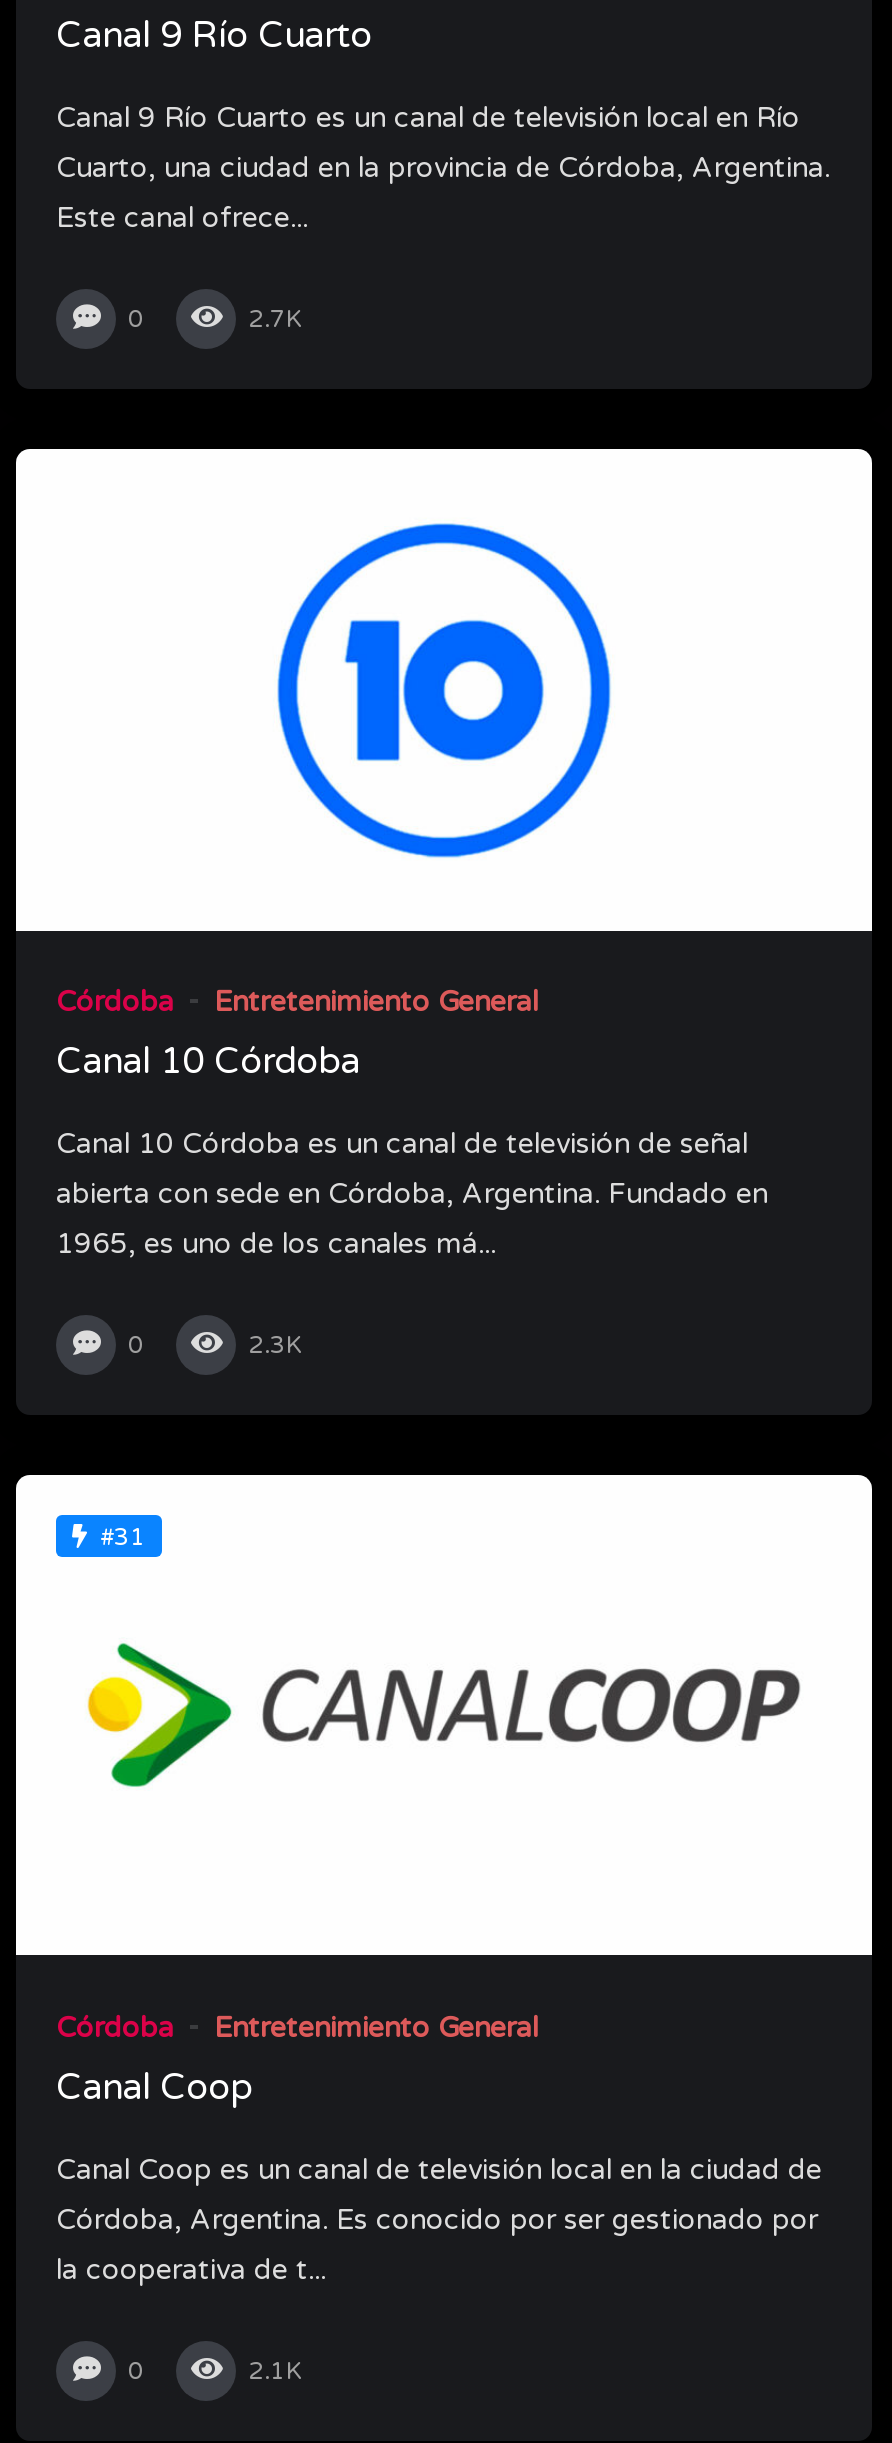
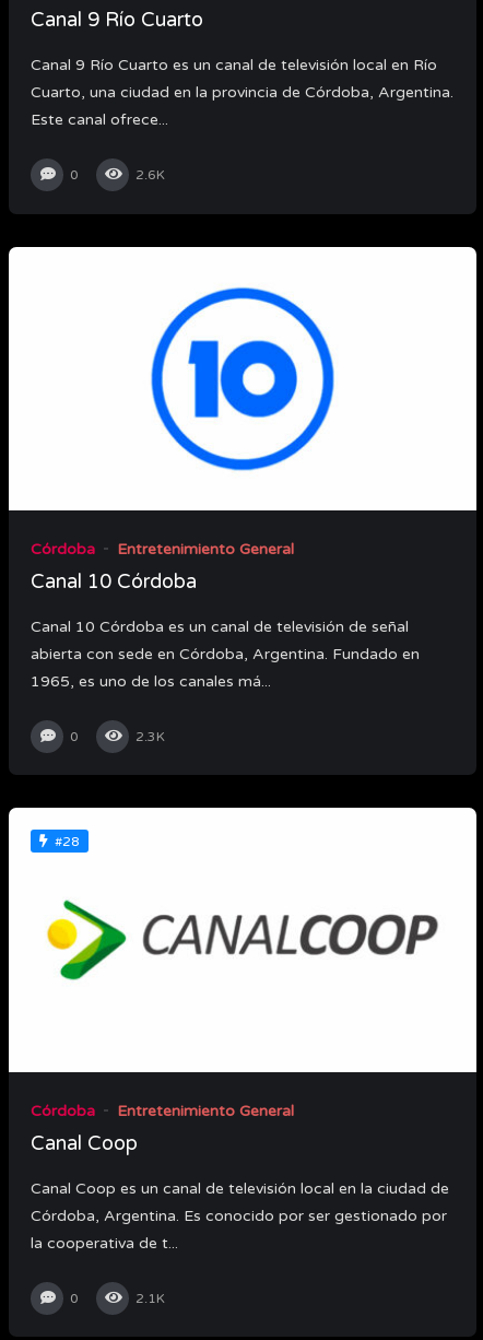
- 2.7K
+ 2.6K

- #31
+ #28
